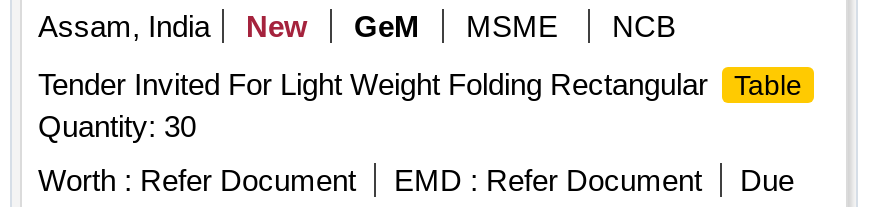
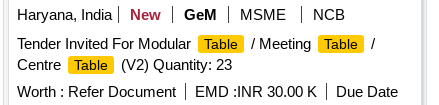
- Assam, India
+ Haryana, India

- Tender Invited For Light Weight Folding Rectangular Table
- Quantity: 30
+ Tender Invited For Modular Table / Meeting Table /
+ Centre Table (V2) Quantity: 23

- EMD : Refer Document
- Due
+ EMD : INR 30.00 K
+ Due Date
